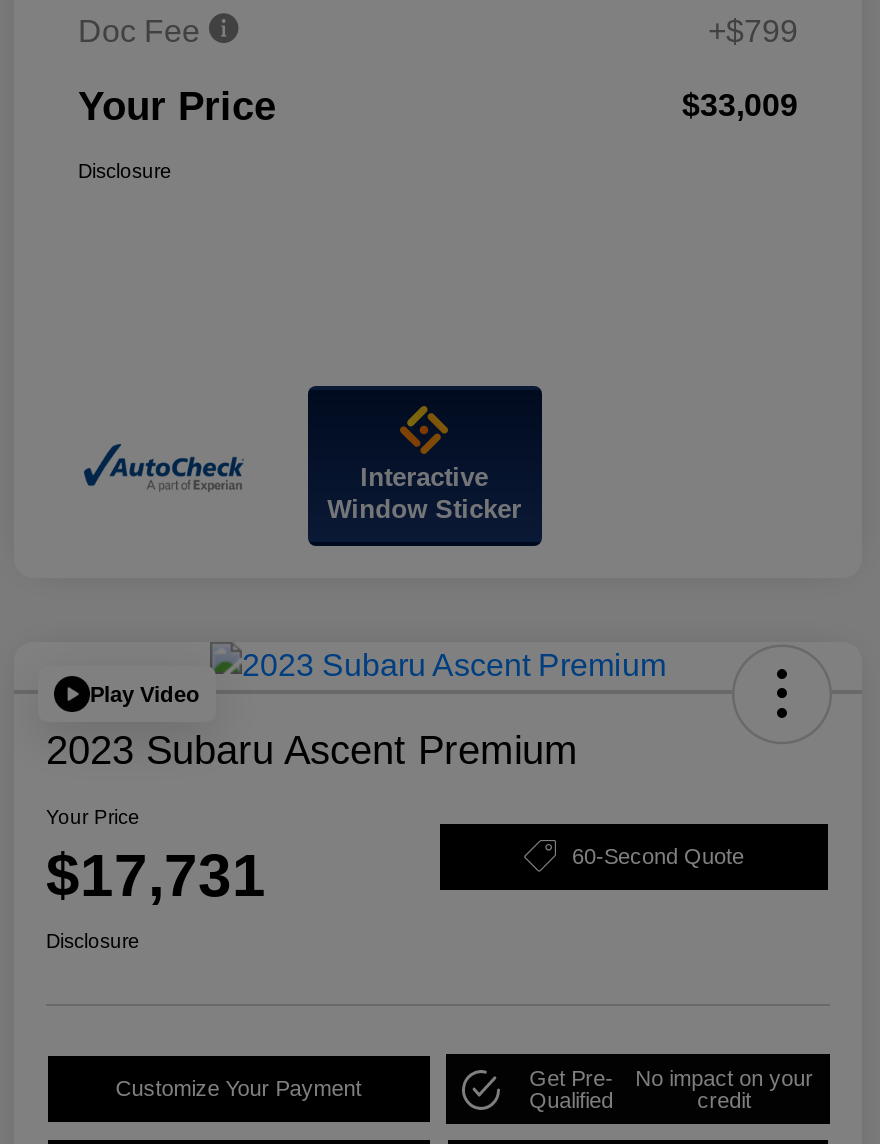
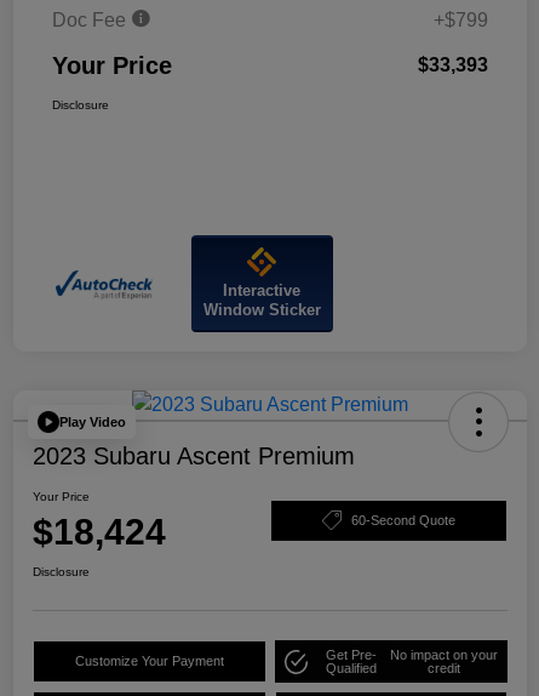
- $33,009
+ $33,393

- $17,731
+ $18,424
